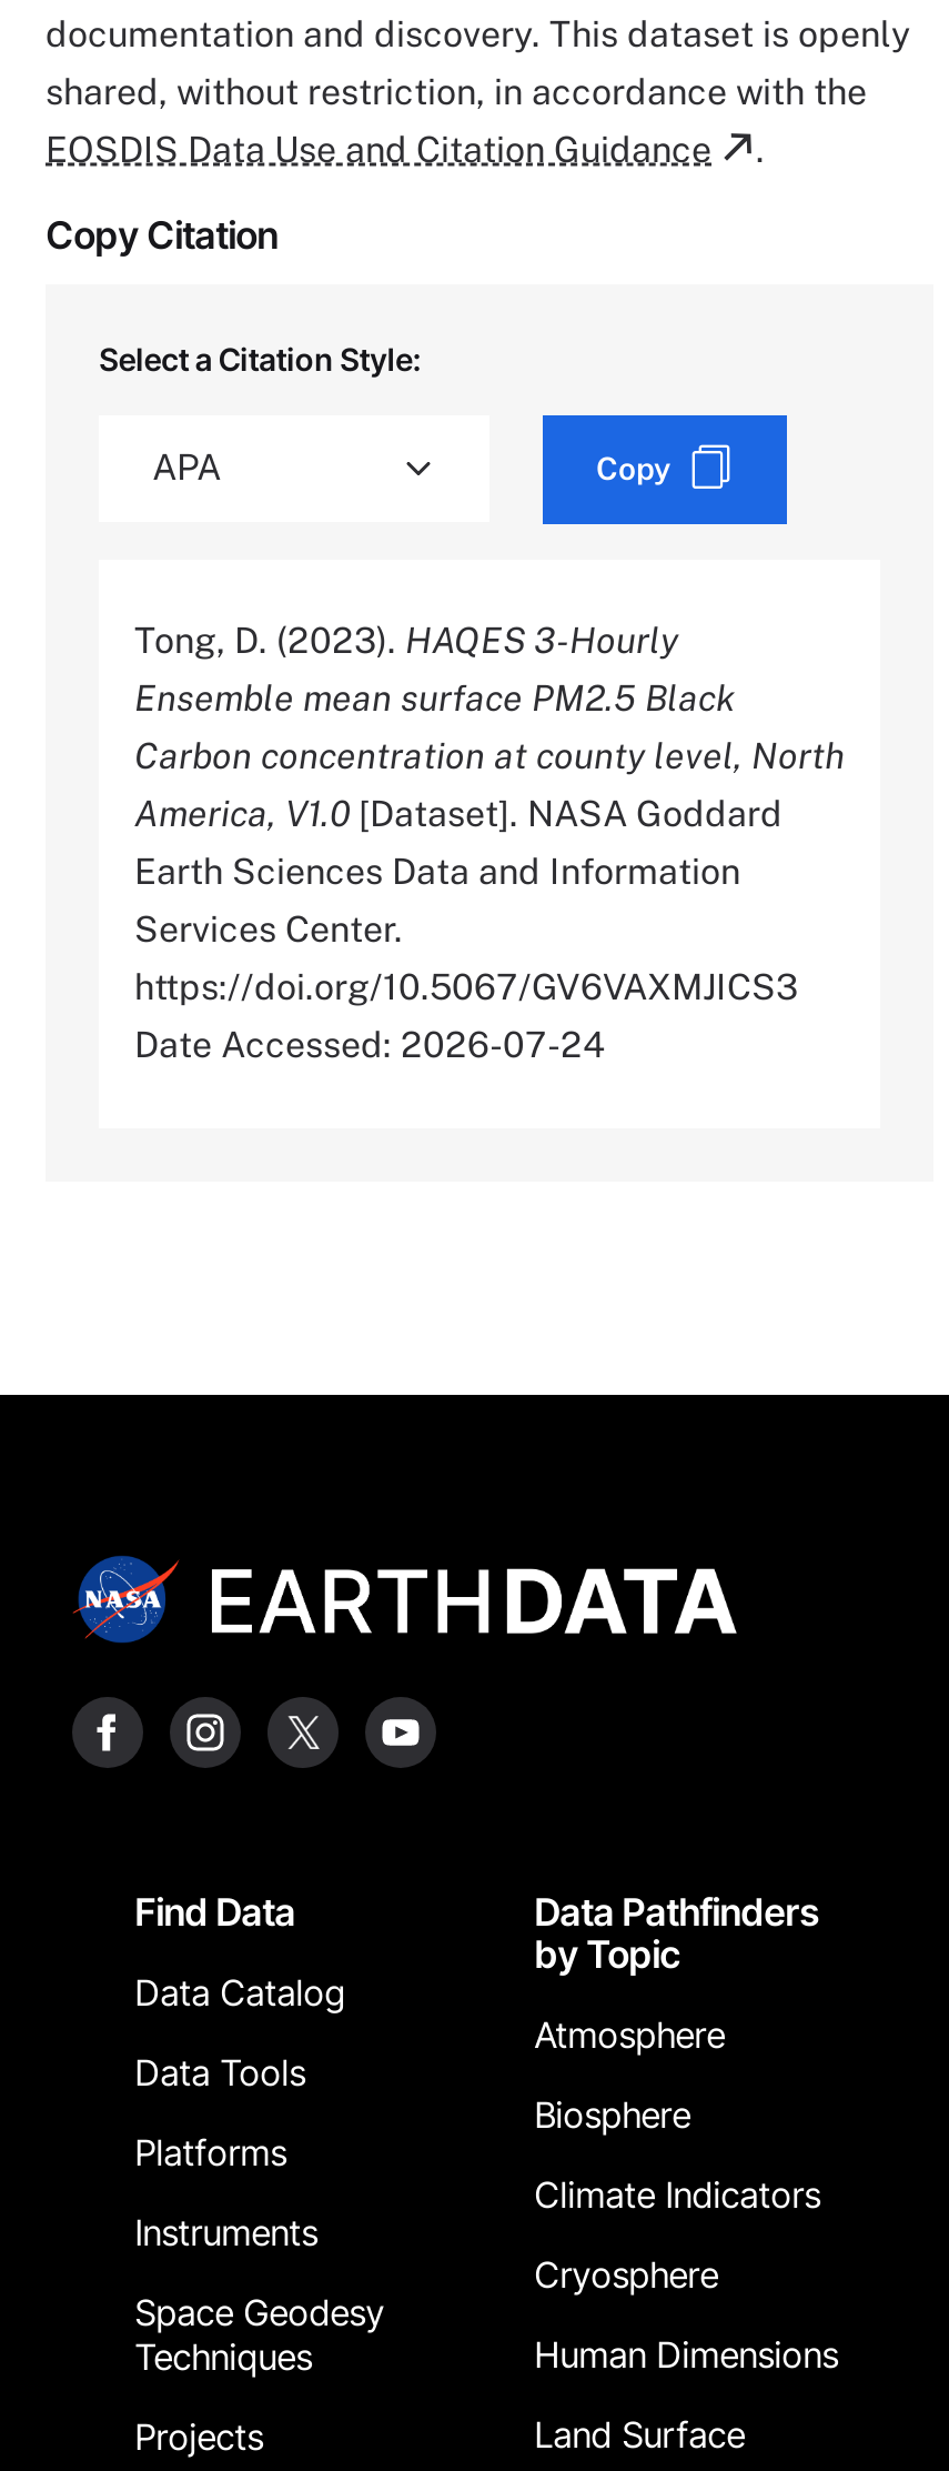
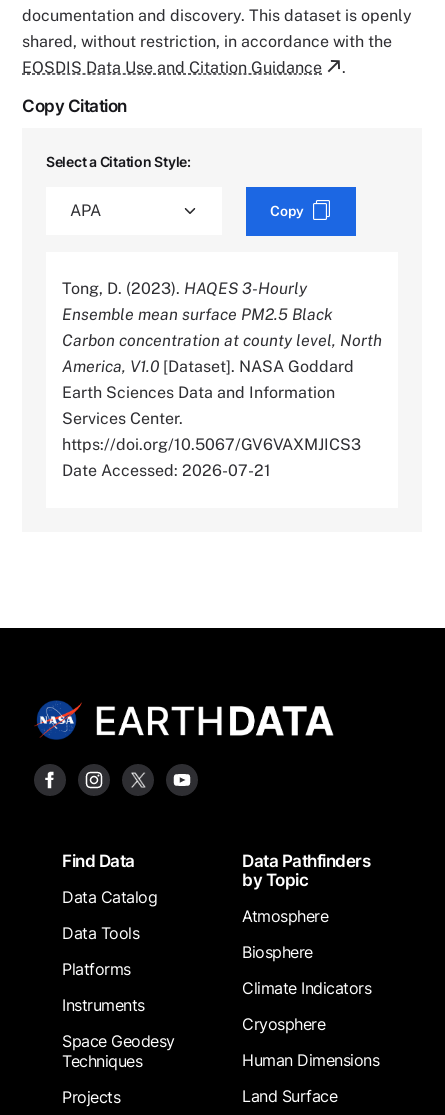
- Date Accessed: 2026-07-24
+ Date Accessed: 2026-07-21
